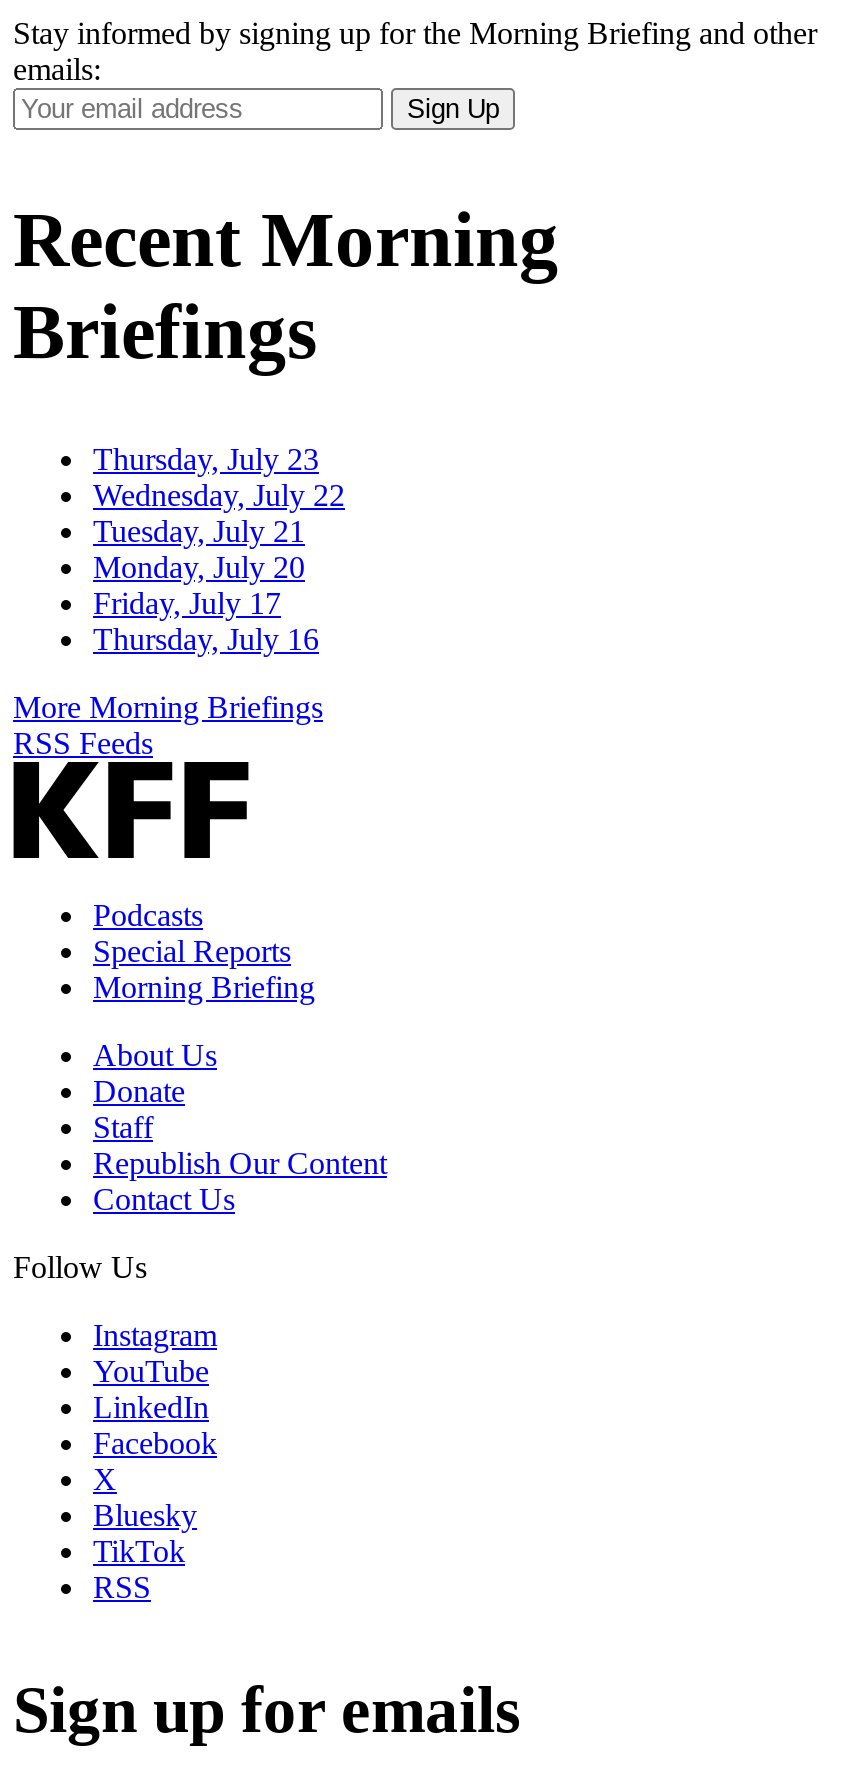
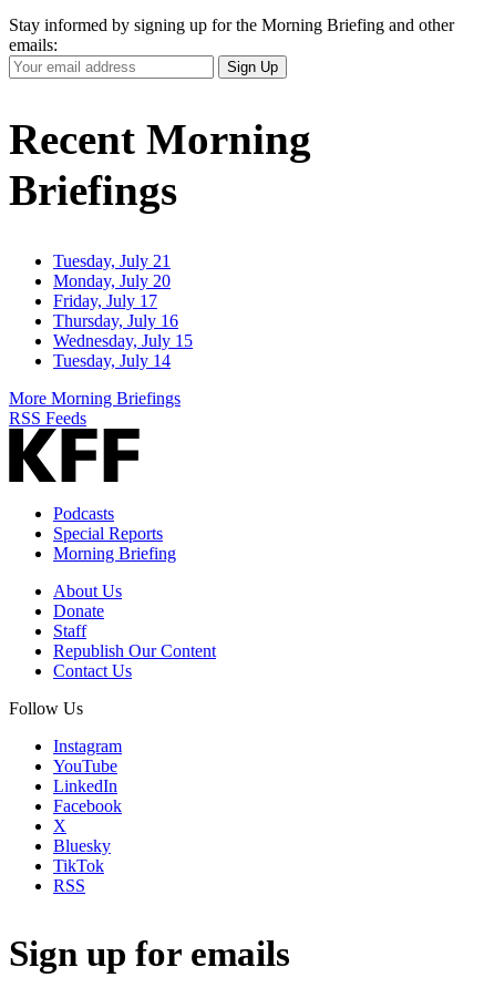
- Thursday, July 23
- Wednesday, July 22

moved up: Tuesday, July 21 | Monday, July 20 | Friday, July 17 | Thursday, July 16

+ Wednesday, July 15
+ Tuesday, July 14
